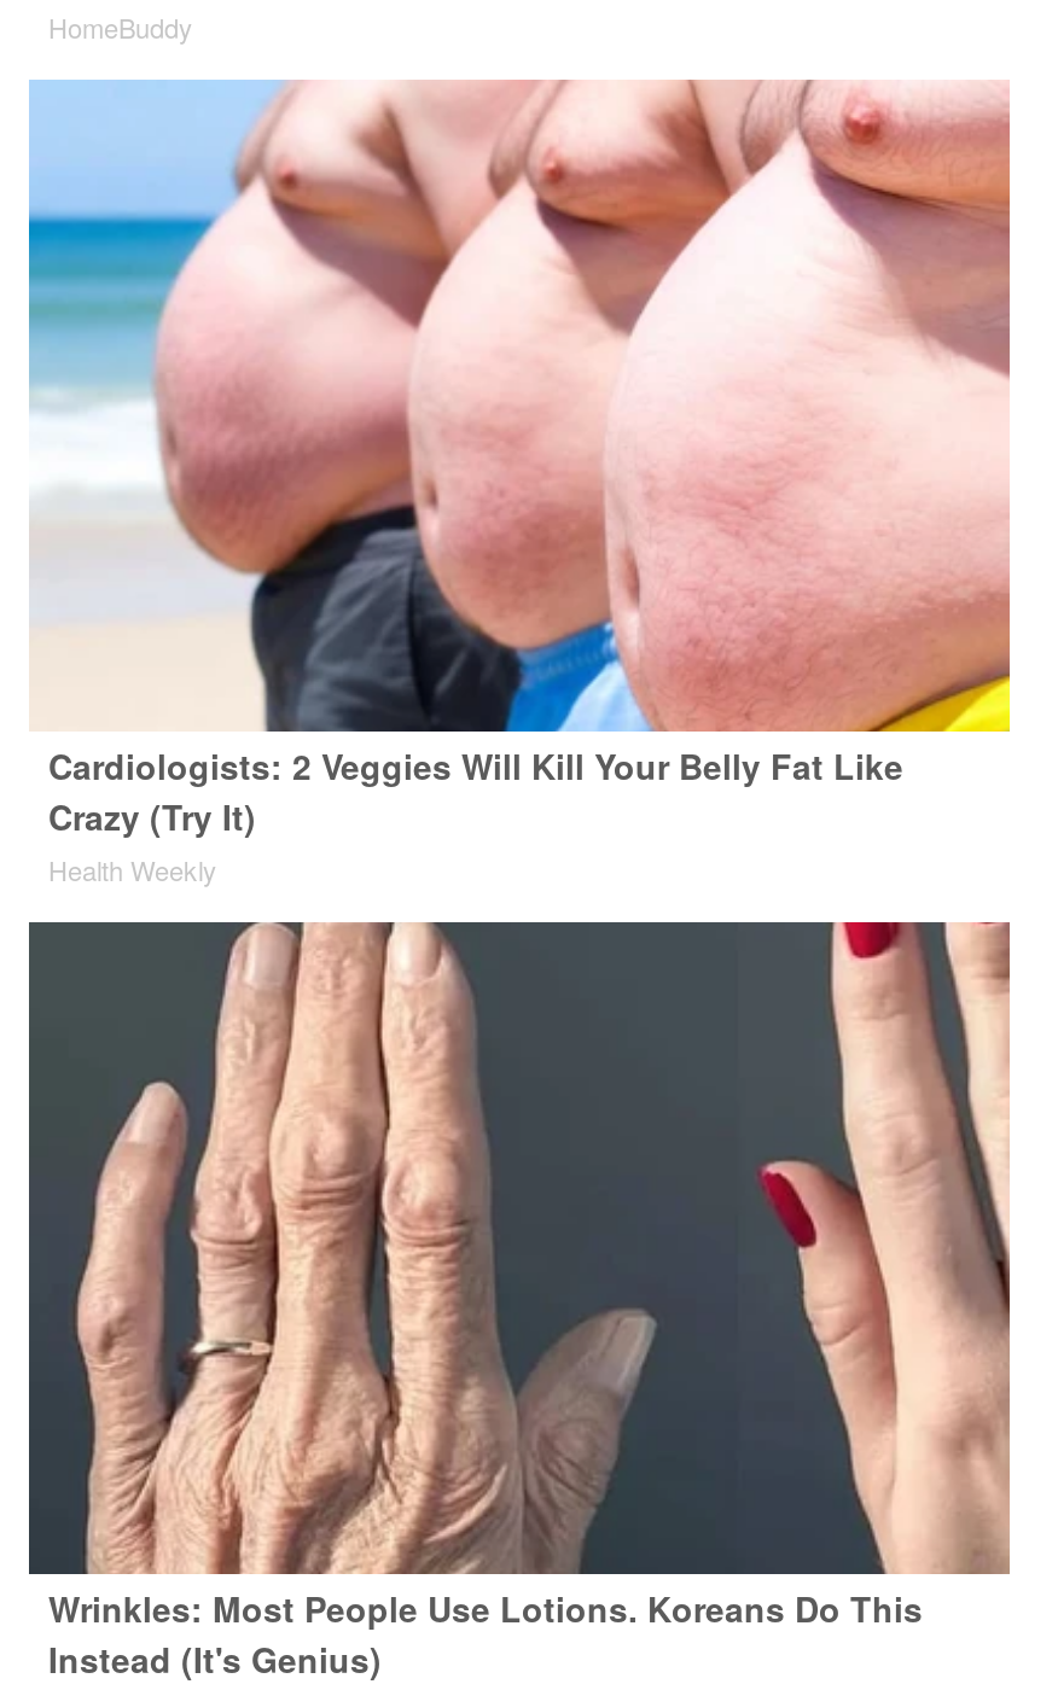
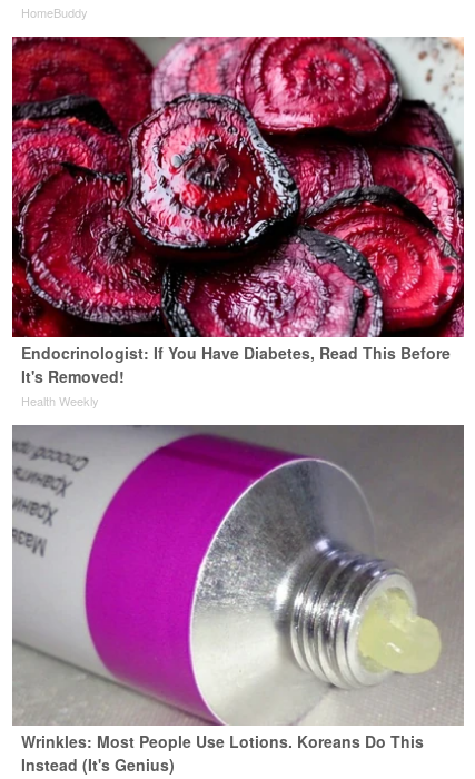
- [image]
- Cardiologists: 2 Veggies Will Kill Your Belly Fat Like
- Crazy (Try It)
+ [image]
+ Endocrinologist: If You Have Diabetes, Read This Before
+ It's Removed!

- [image]
+ [image]
